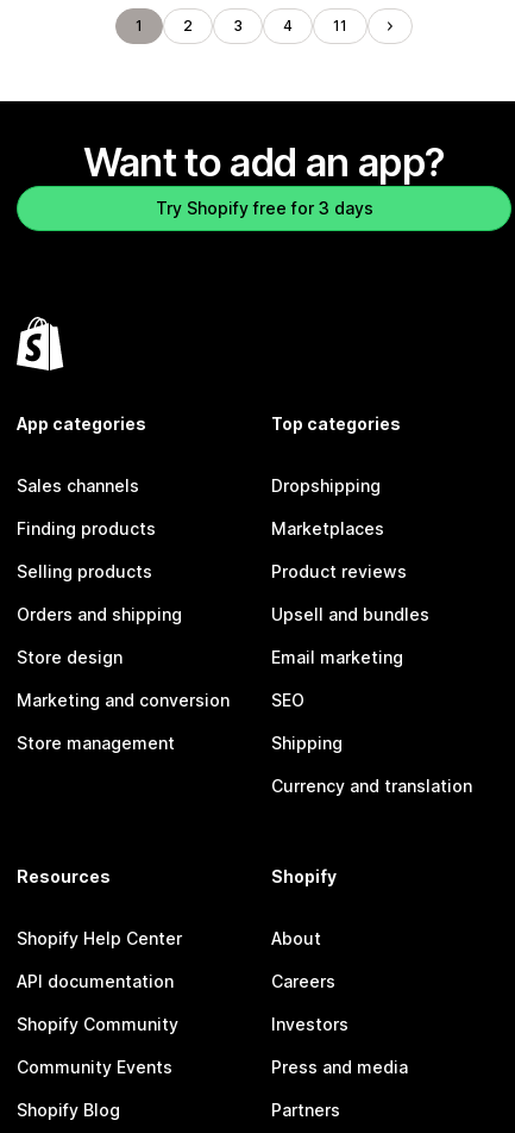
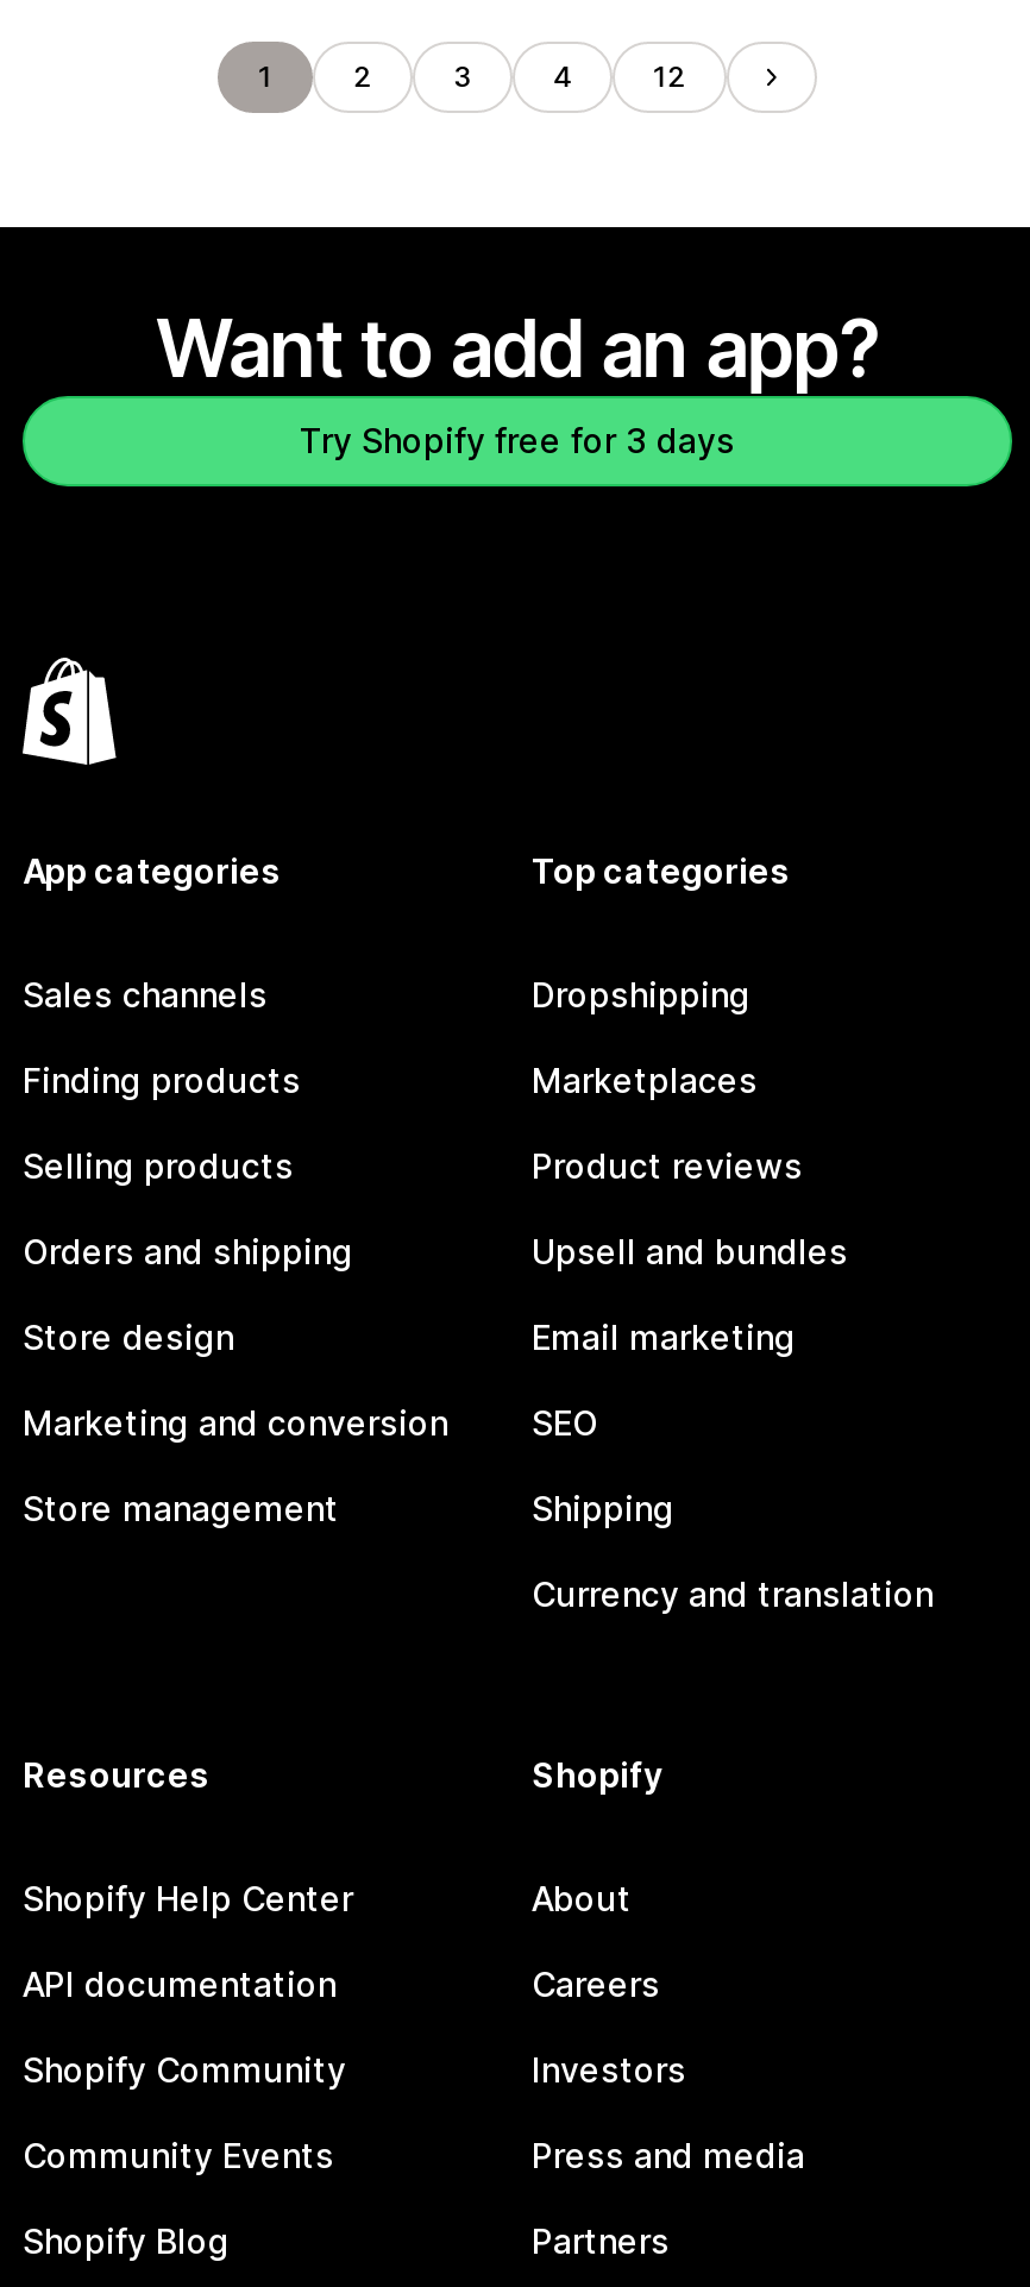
- 11
+ 12
